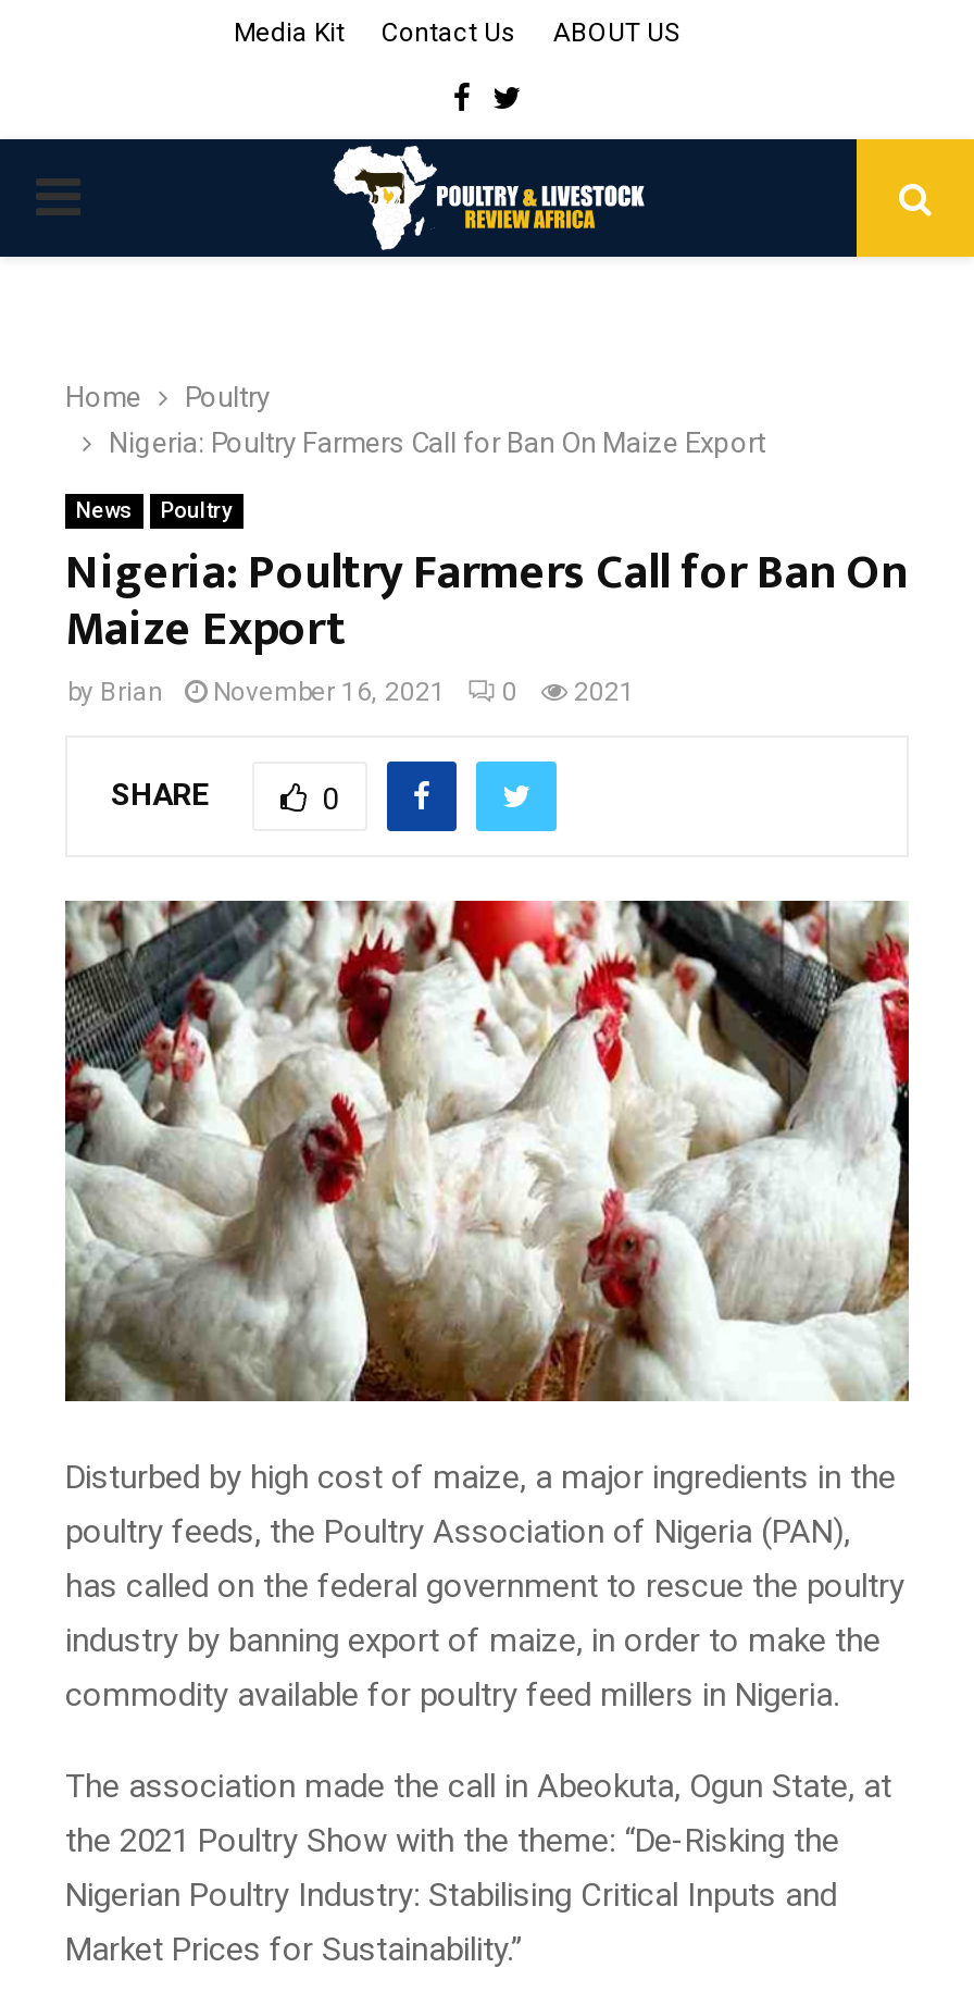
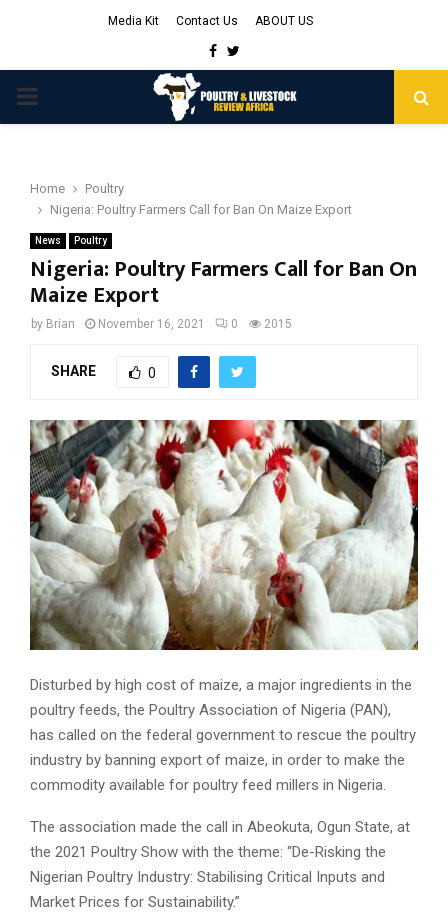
- by Brian November 16, 2021 0 2021
+ by Brian November 16, 2021 0 2015
